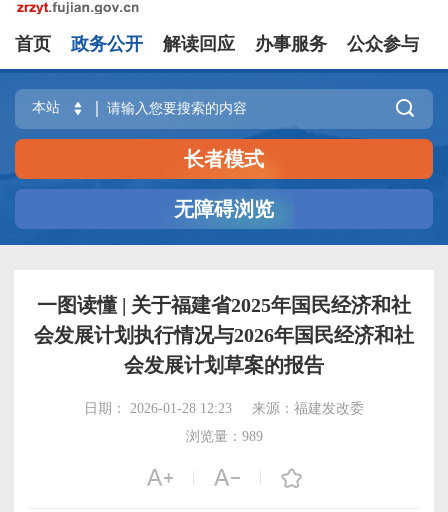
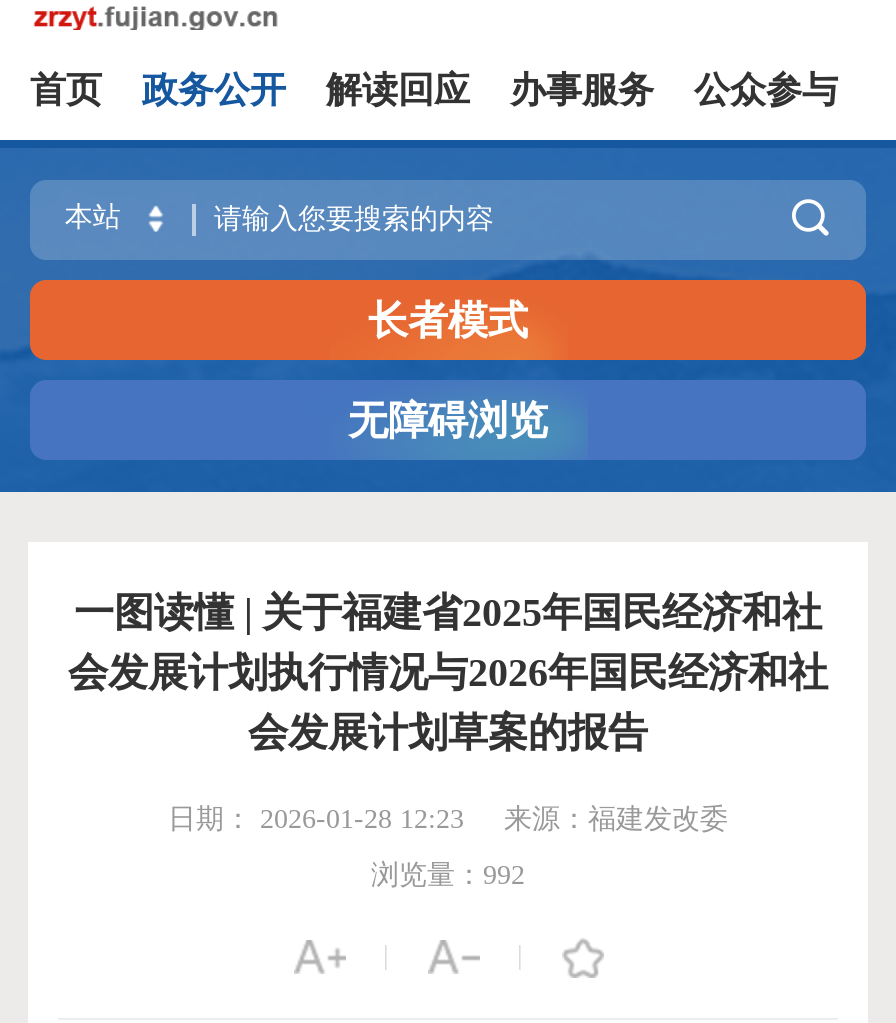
- 浏览量：989
+ 浏览量：992
